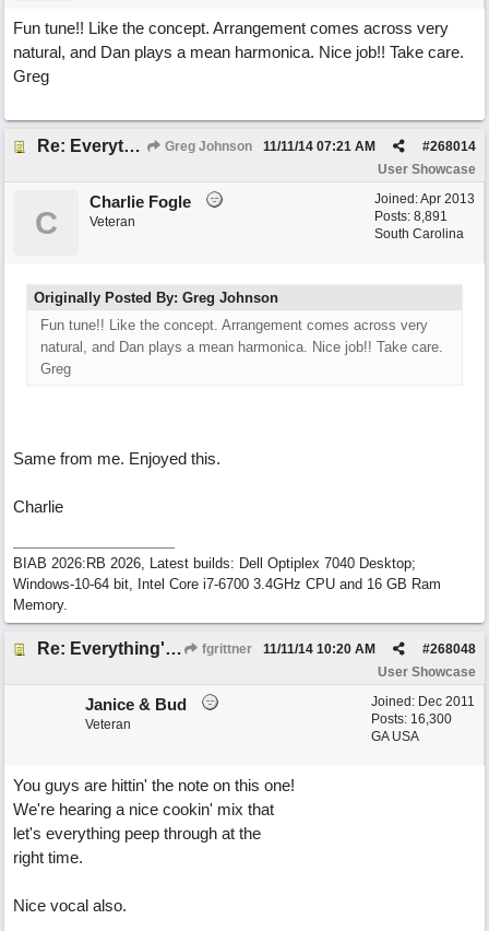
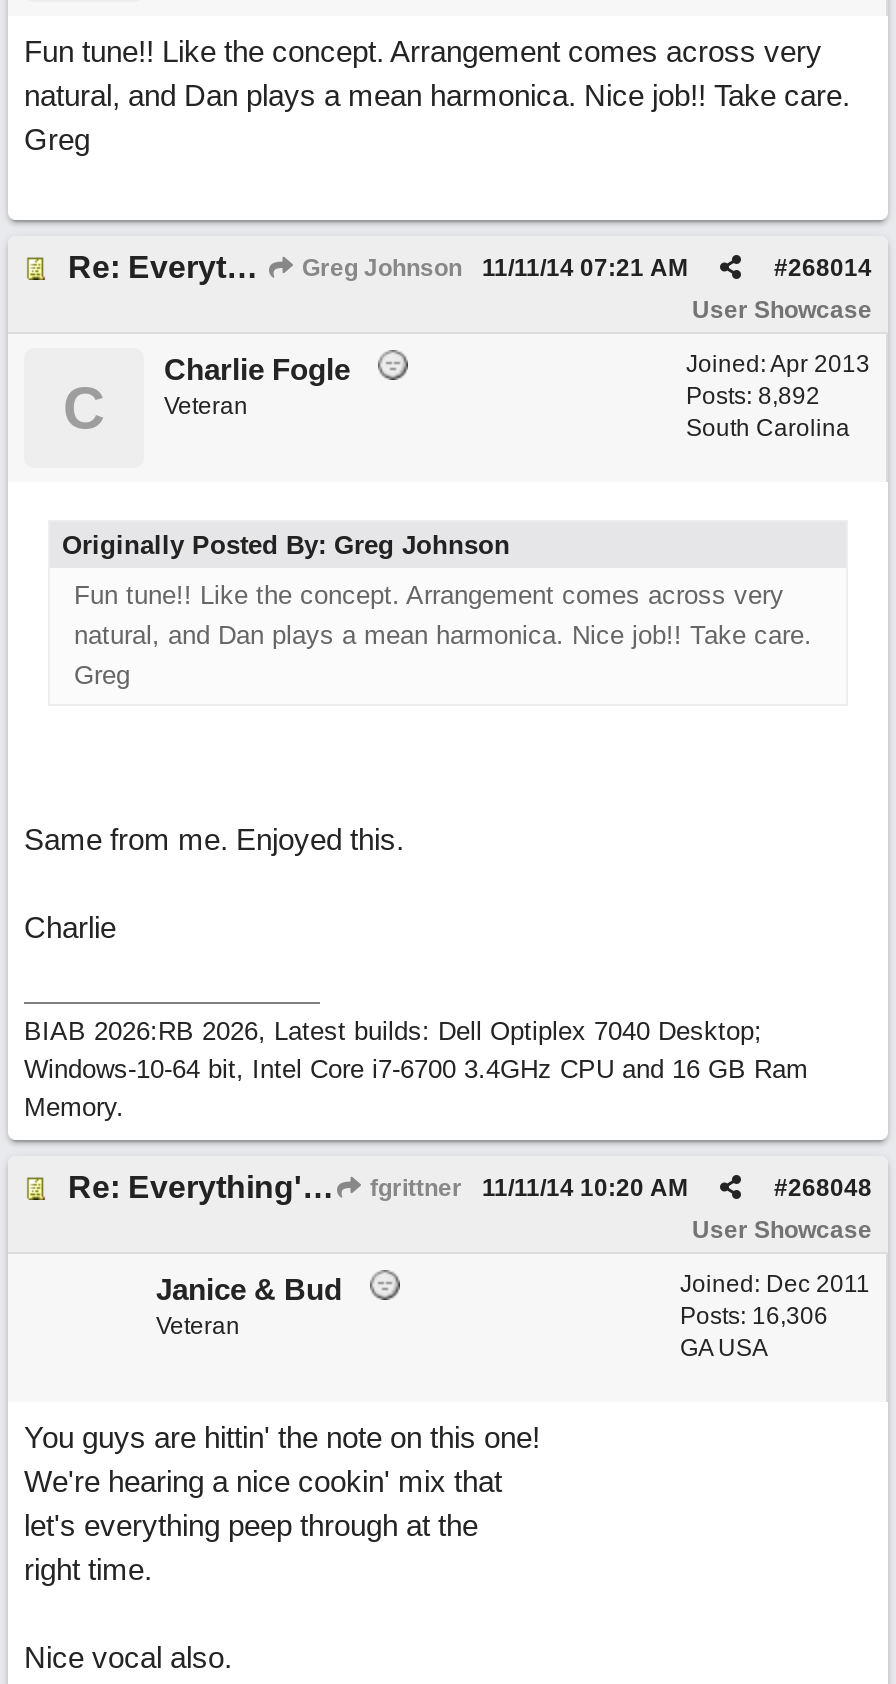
- Posts: 8,891
+ Posts: 8,892

- Posts: 16,300
+ Posts: 16,306
